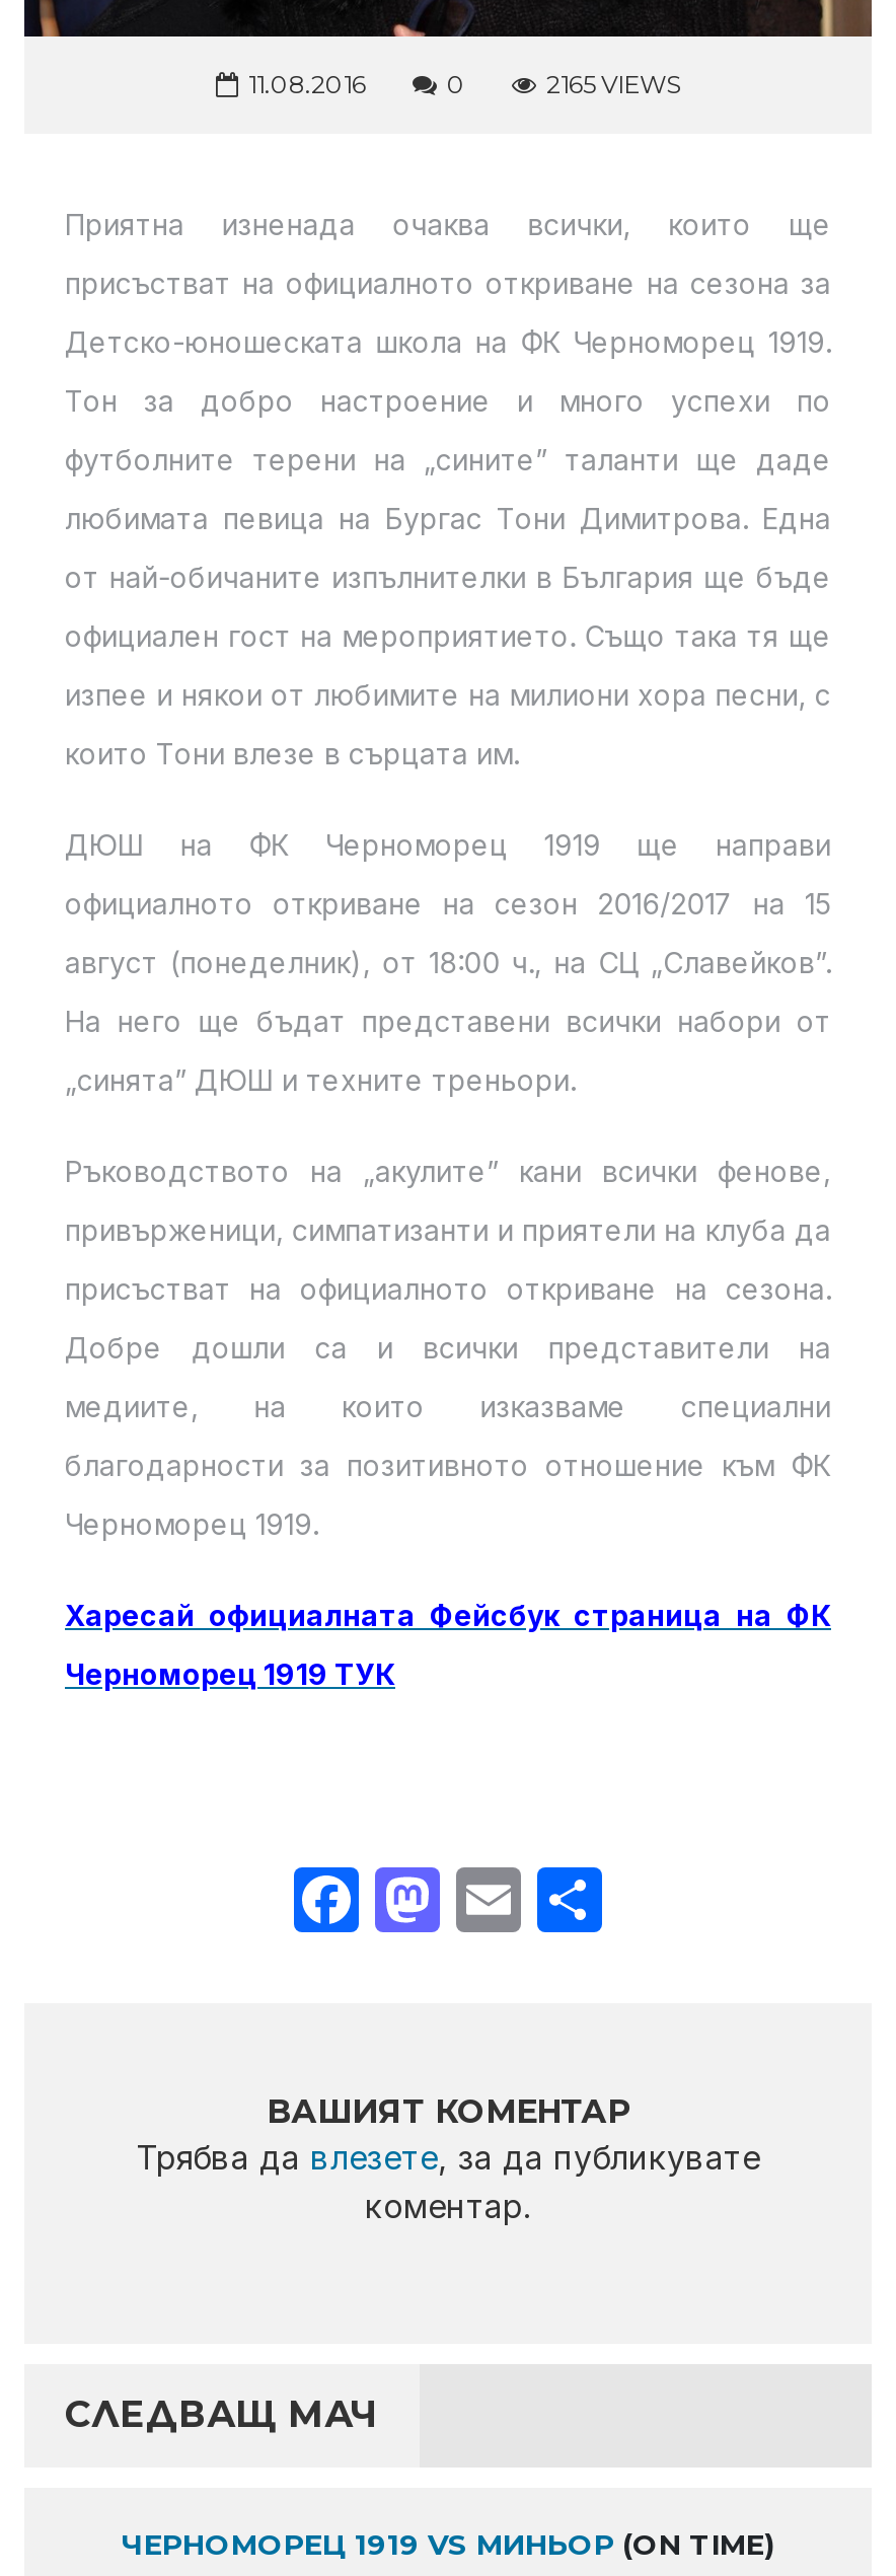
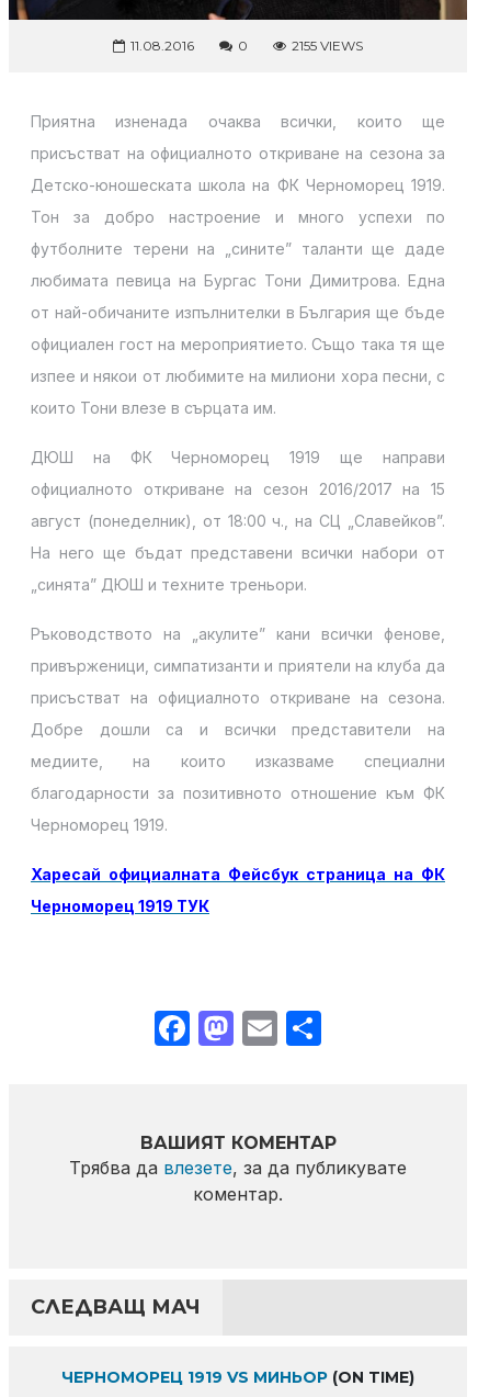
- 2165 VIEWS
+ 2155 VIEWS
